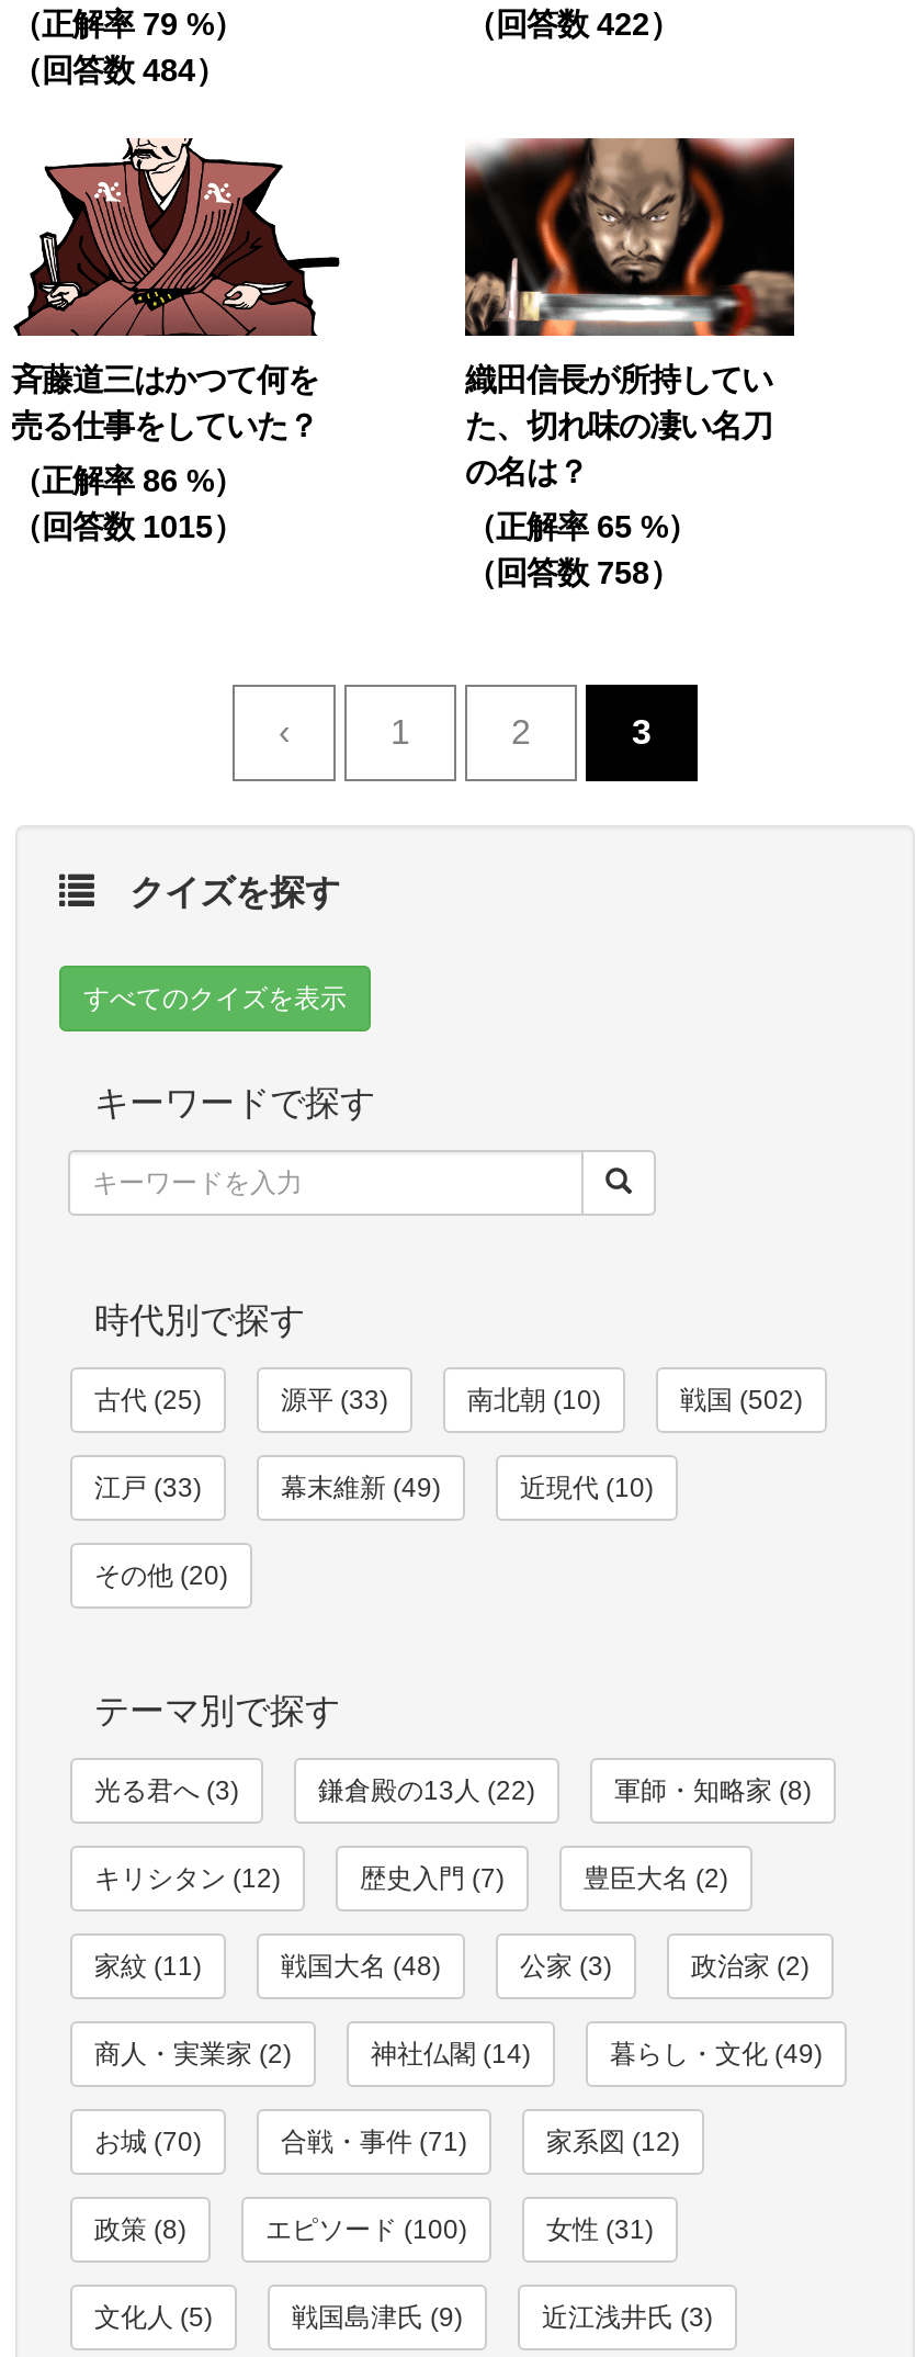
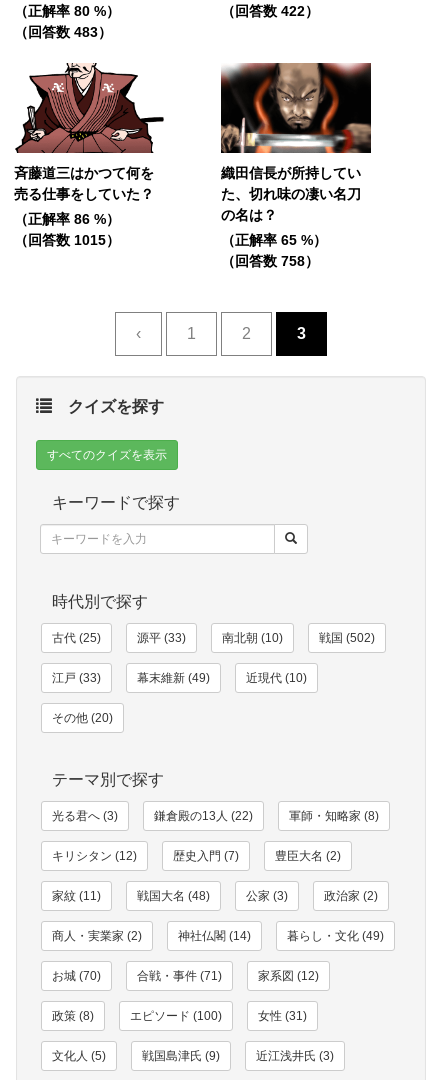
- （正解率 79 %）
+ （正解率 80 %）

- （回答数 484）
+ （回答数 483）
